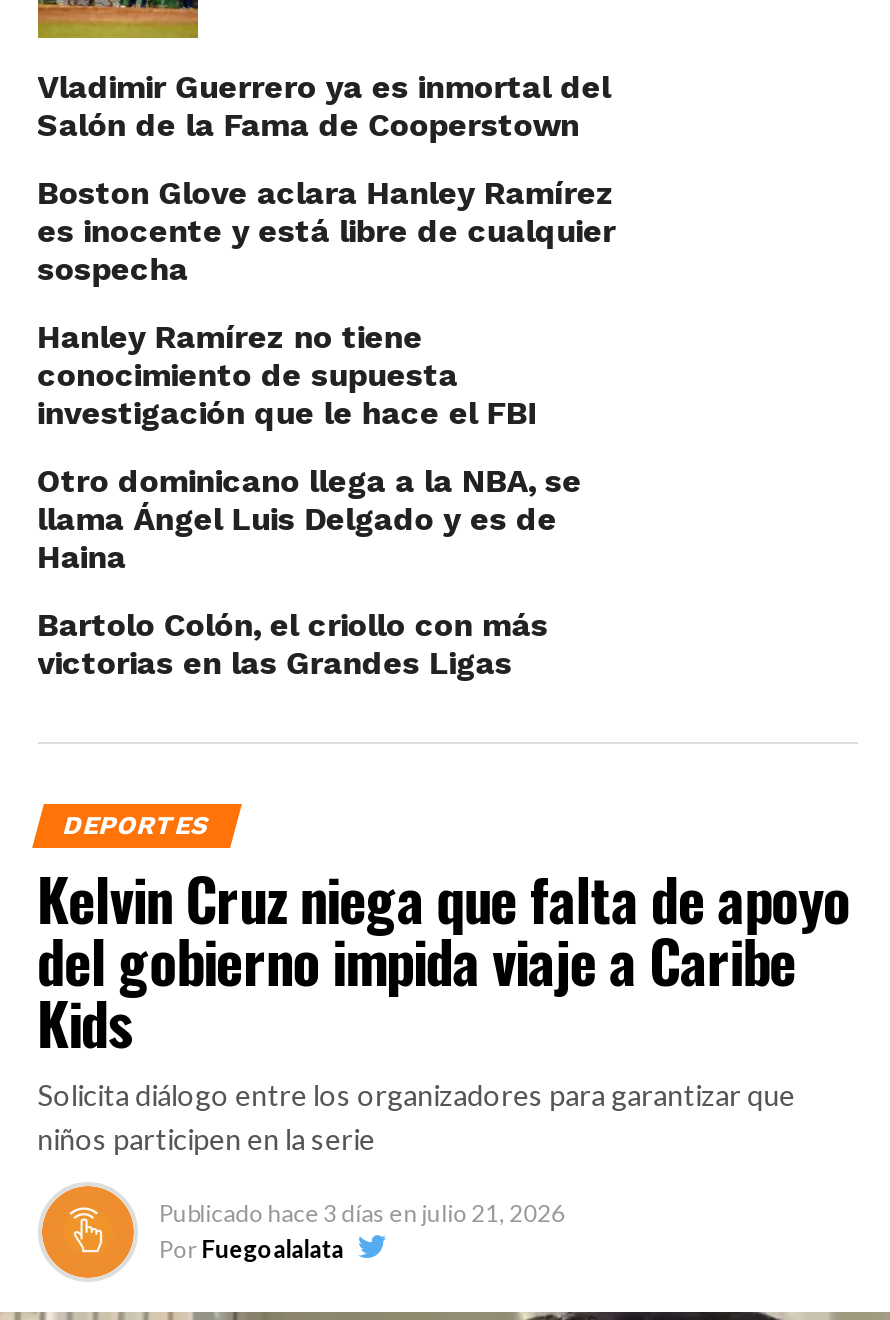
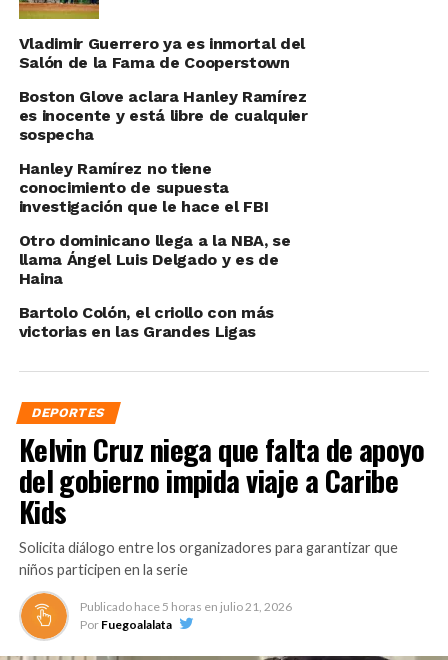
- Publicado hace 3 días en julio 21, 2026
+ Publicado hace 5 horas en julio 21, 2026
